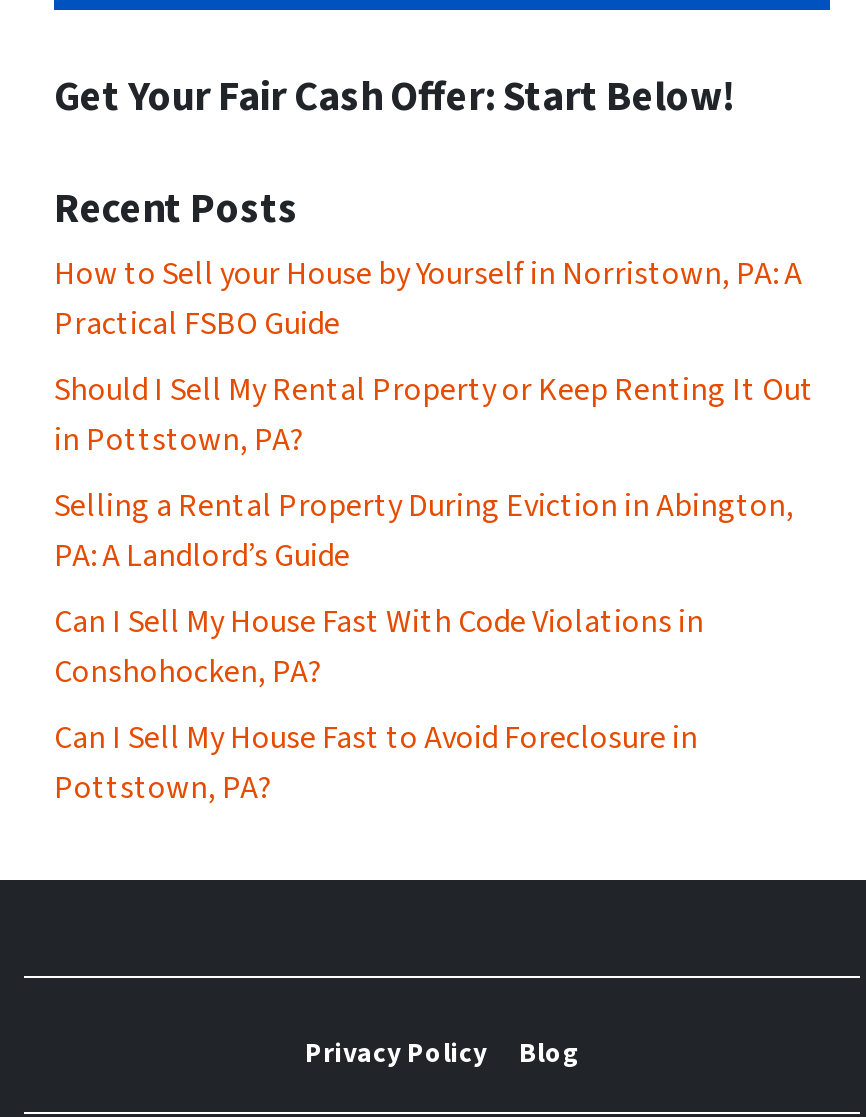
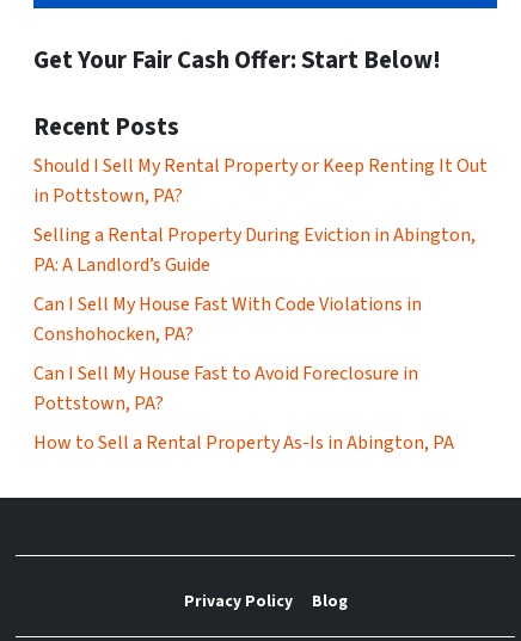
- How to Sell your House by Yourself in Norristown, PA: A
- Practical FSBO Guide

moved up: Should I Sell My Rental Property or Keep Renting It Out | in Pottstown, PA? | Selling a Rental Property During Eviction in Abington, | PA: A Landlord’s Guide | Can I Sell My House Fast With Code Violations in | Conshohocken, PA? | Can I Sell My House Fast to Avoid Foreclosure in | Pottstown, PA?

+ How to Sell a Rental Property As-Is in Abington, PA
